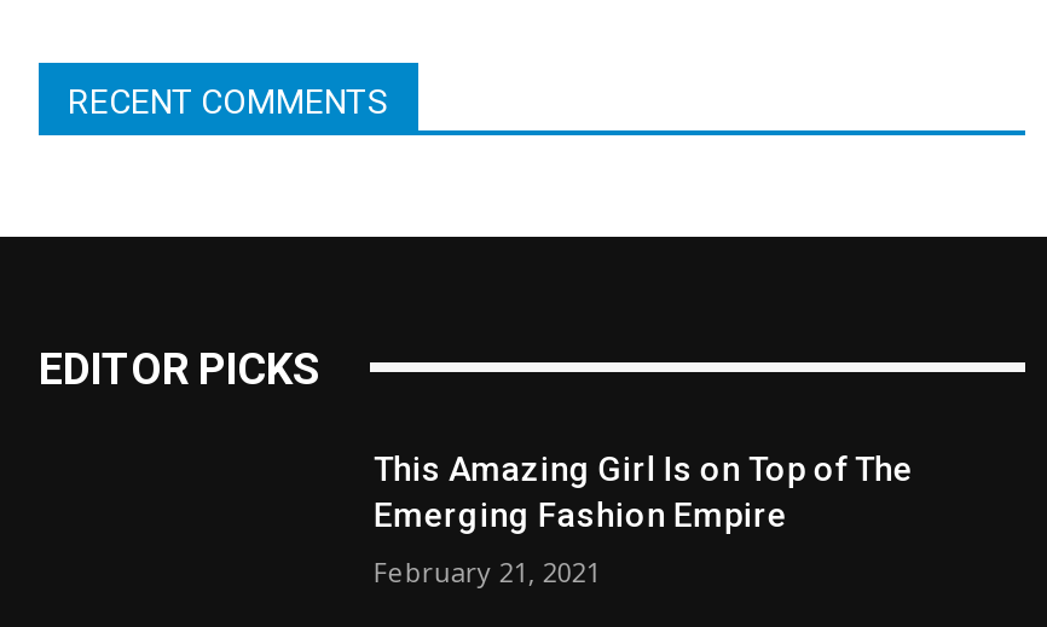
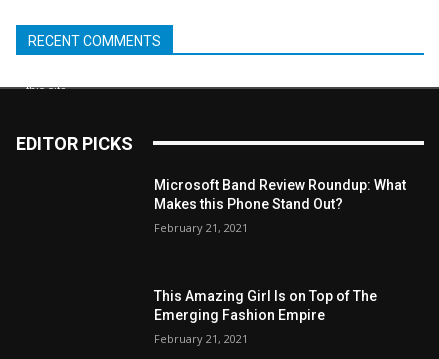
+ Microsoft Band Review Roundup: What
+ Makes this Phone Stand Out?
+ February 21, 2021
